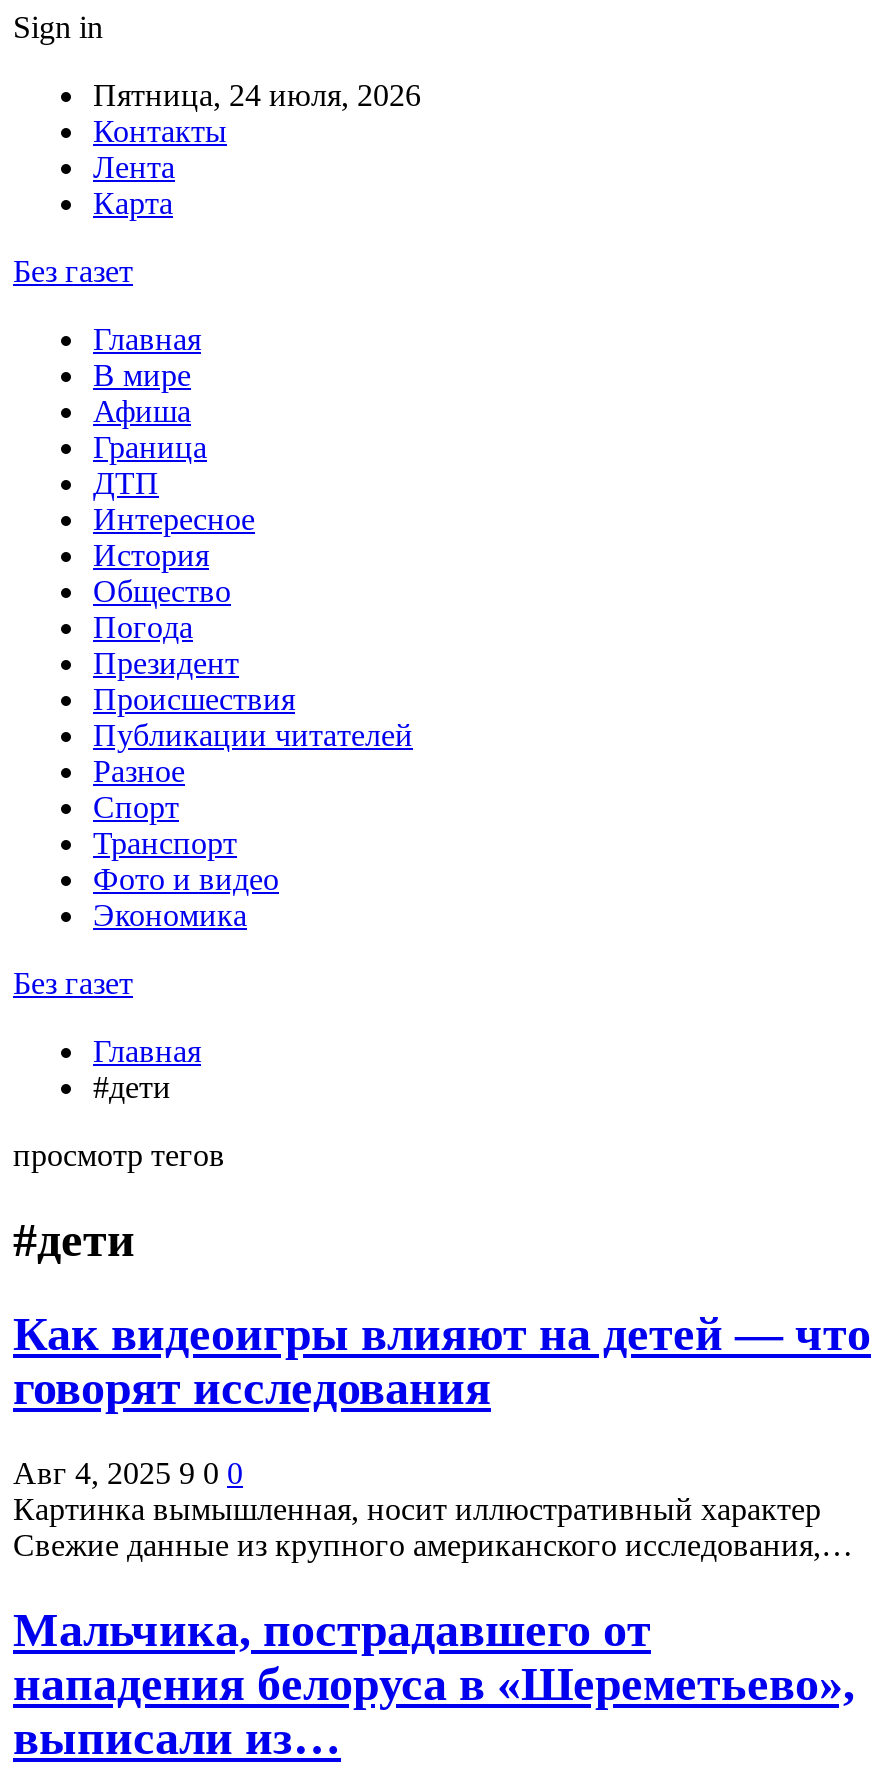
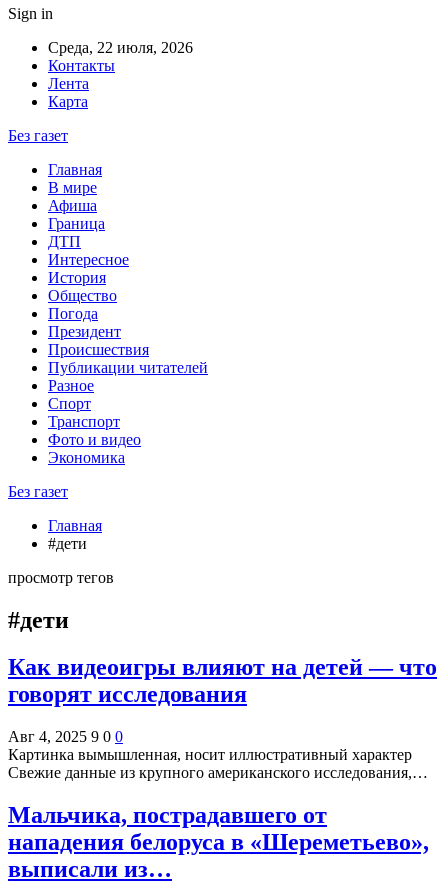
- Пятница, 24 июля, 2026
+ Среда, 22 июля, 2026
